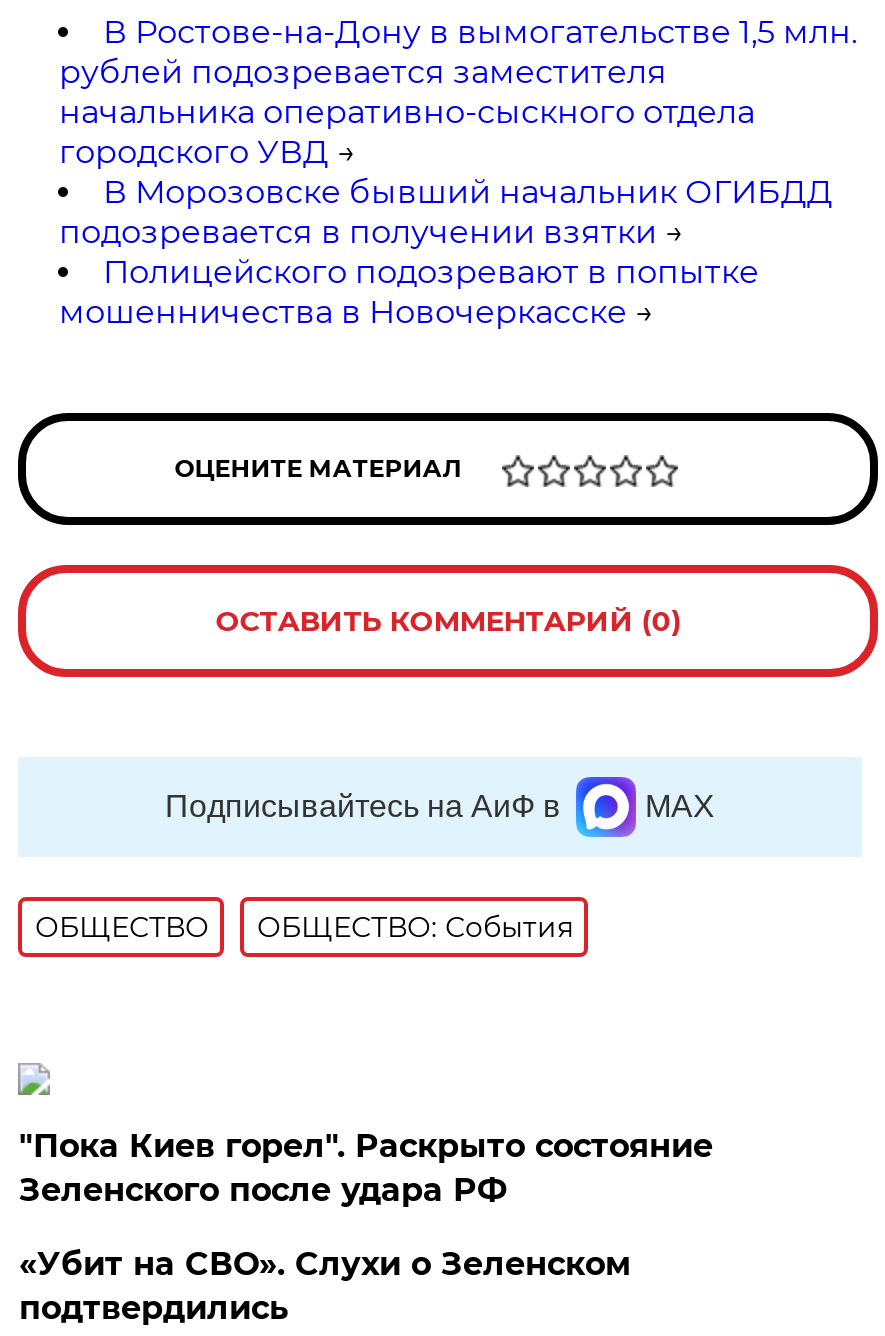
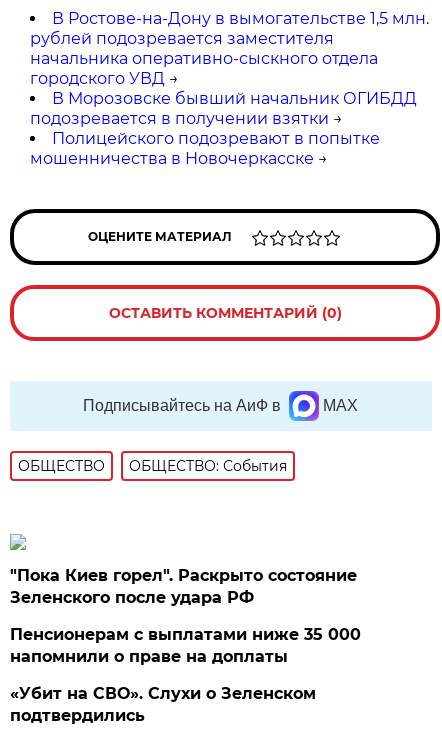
+ Пенсионерам с выплатами ниже 35 000
+ напомнили о праве на доплаты
